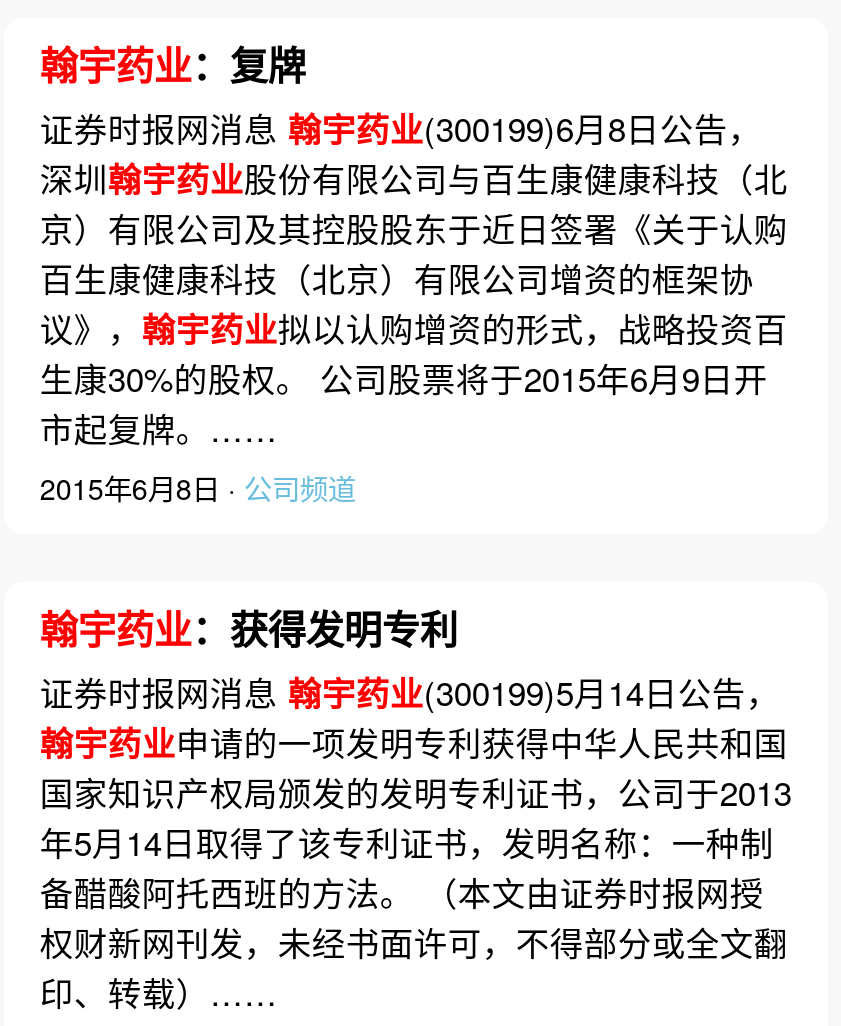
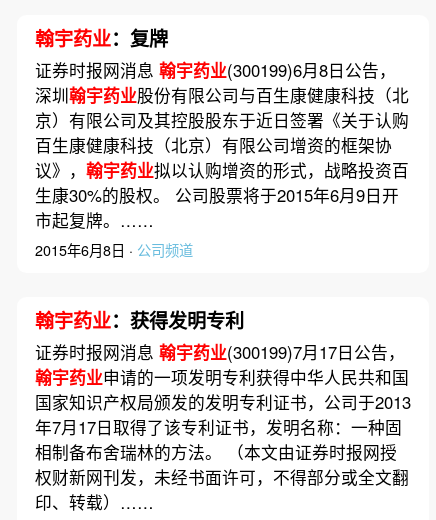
- 证券时报网消息翰宇药业(300199)5月14日公告，
+ 证券时报网消息翰宇药业(300199)7月17日公告，

- 年5月14日取得了该专利证书，发明名称：一种制
+ 年7月17日取得了该专利证书，发明名称：一种固

- 备醋酸阿托西班的方法。 （本文由证券时报网授
+ 相制备布舍瑞林的方法。 （本文由证券时报网授
